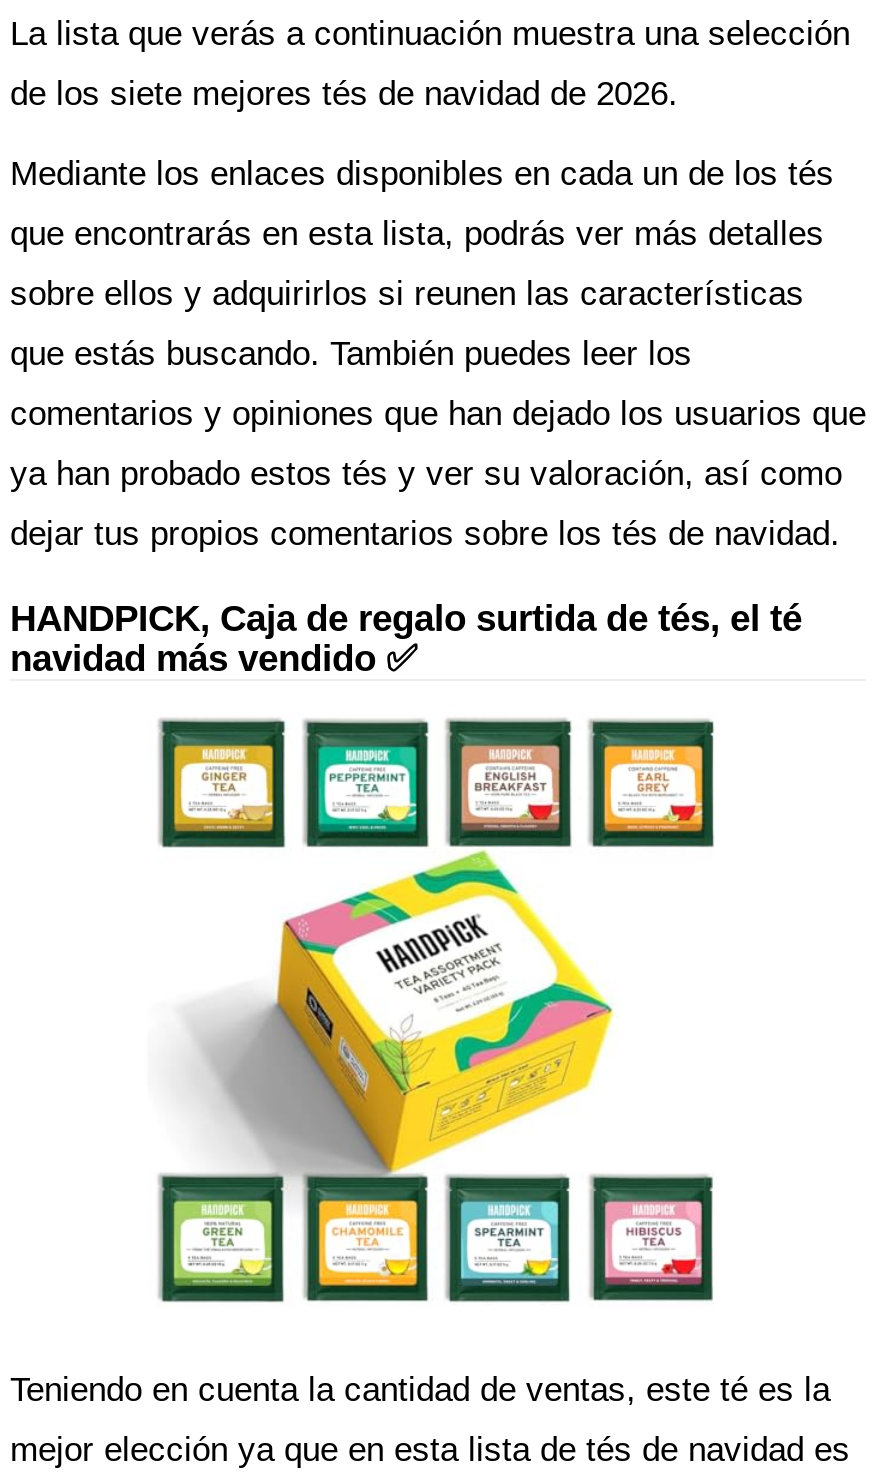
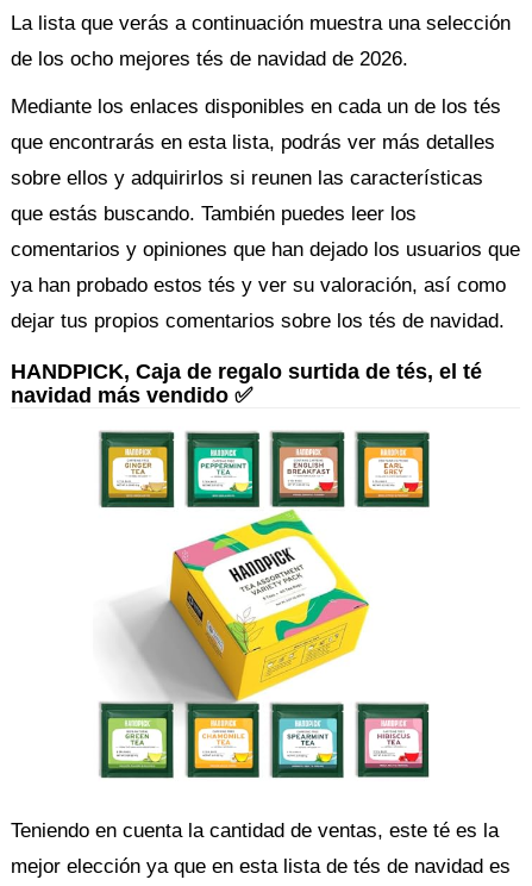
- de los siete mejores tés de navidad de 2026.
+ de los ocho mejores tés de navidad de 2026.
